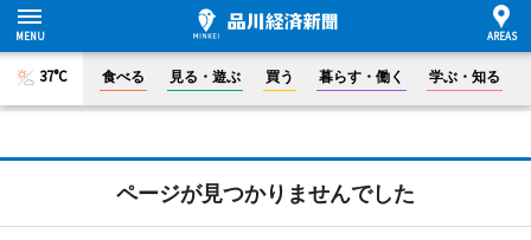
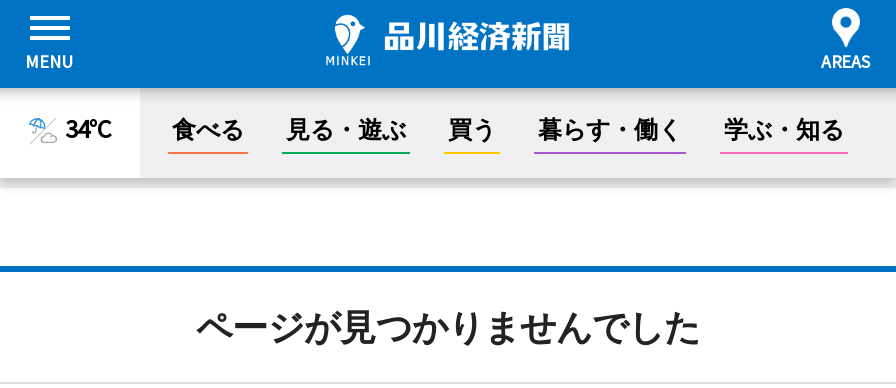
- 37°C 食べる 見る・遊ぶ 買う 暮らす・働く 学ぶ・知る
+ 34°C 食べる 見る・遊ぶ 買う 暮らす・働く 学ぶ・知る
